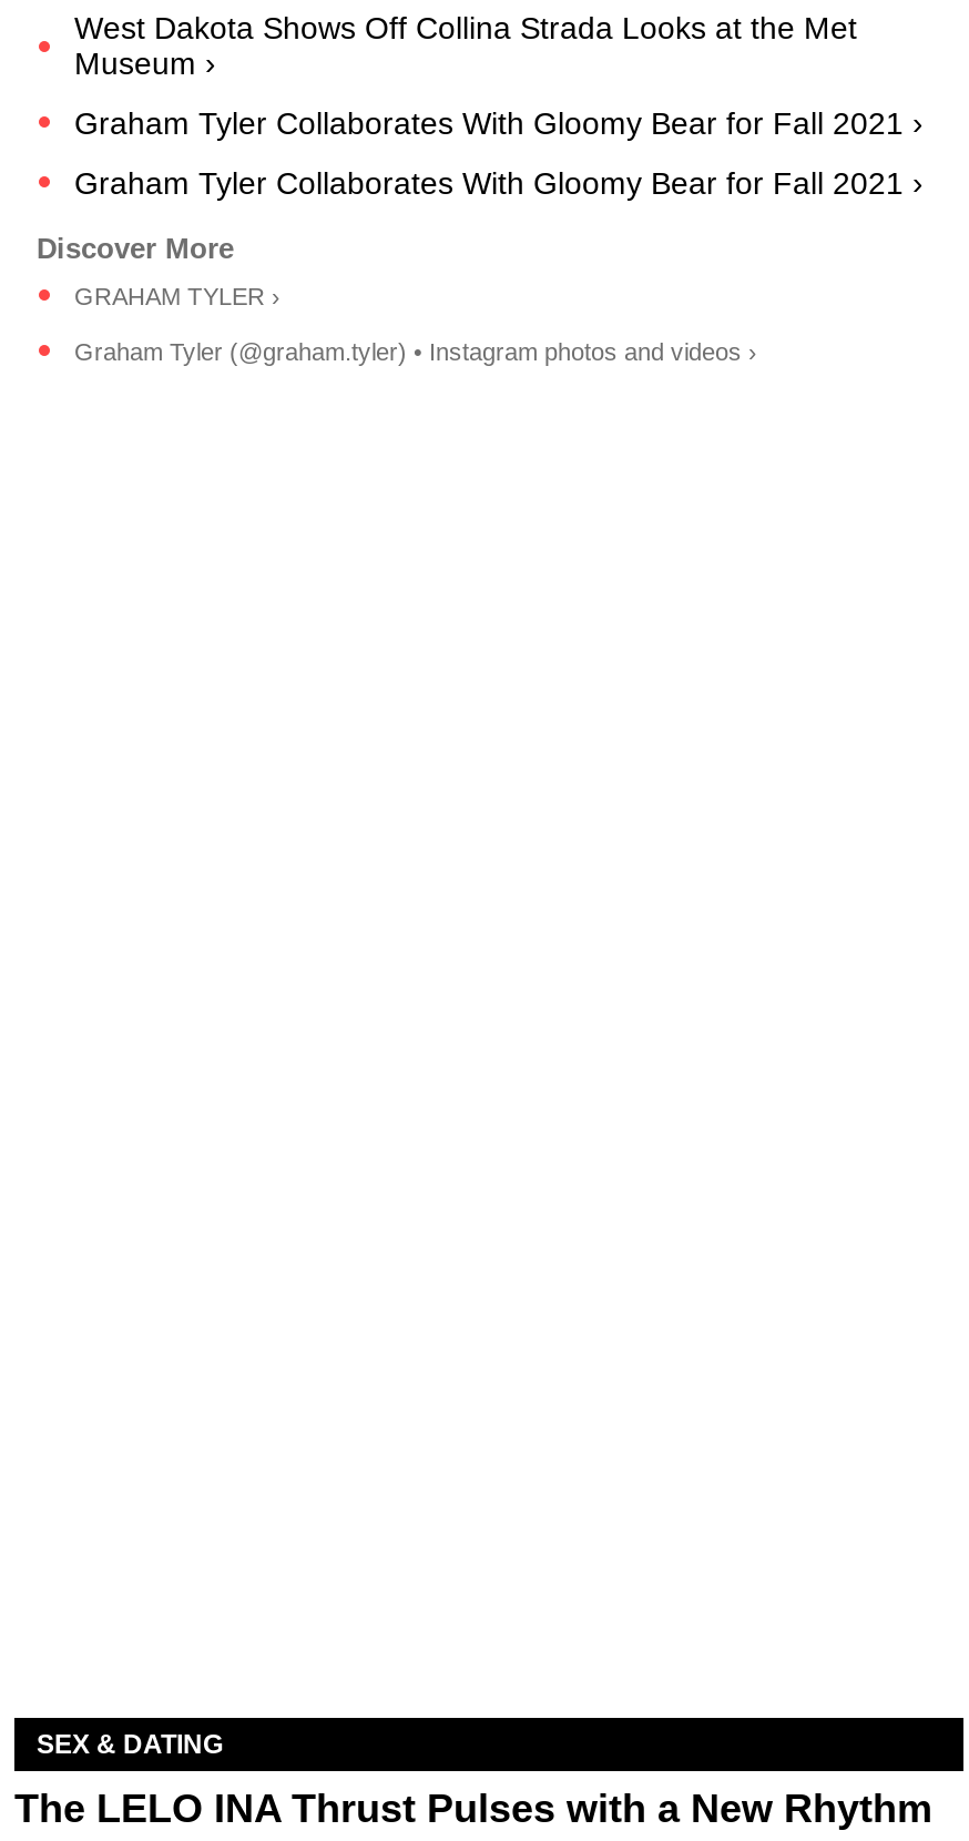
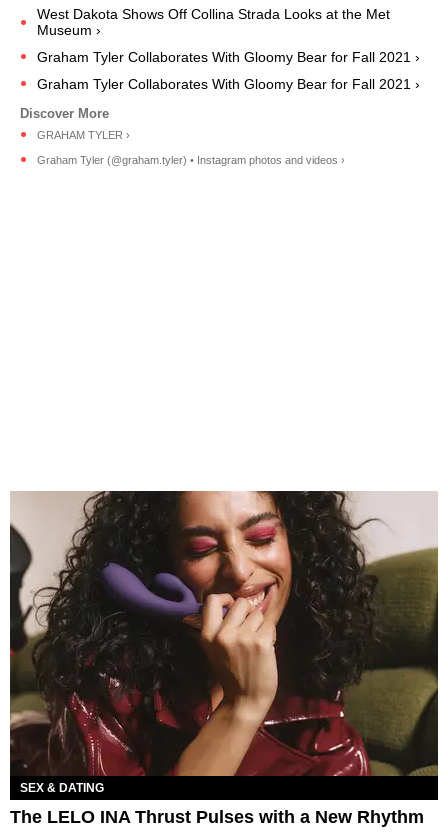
+ [image]
